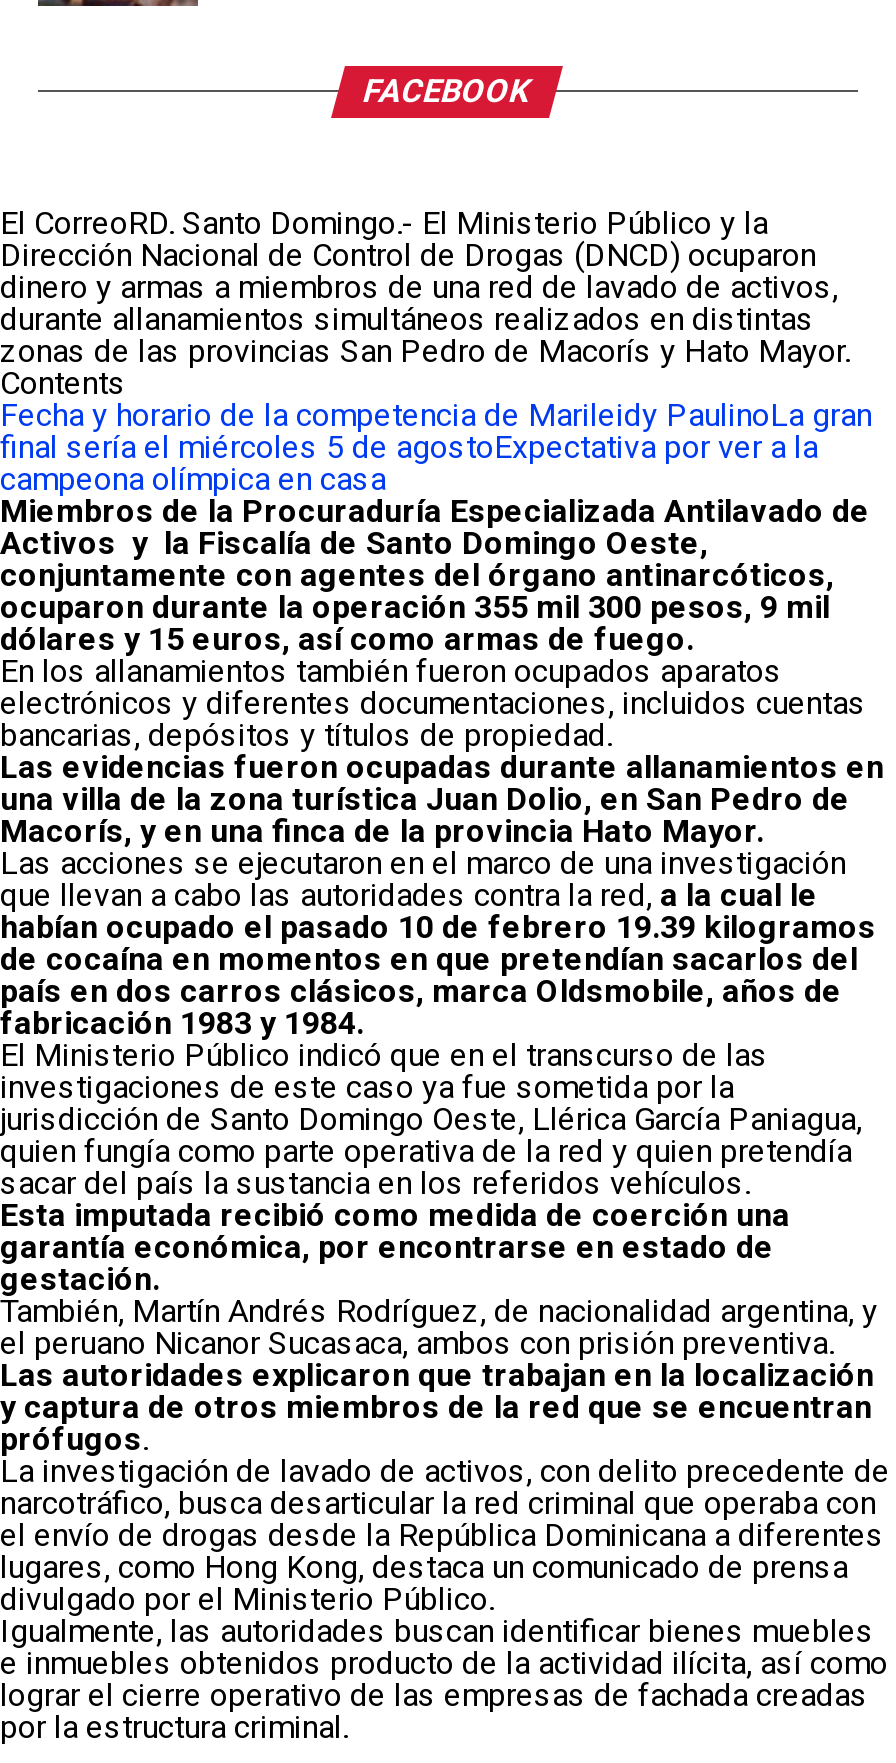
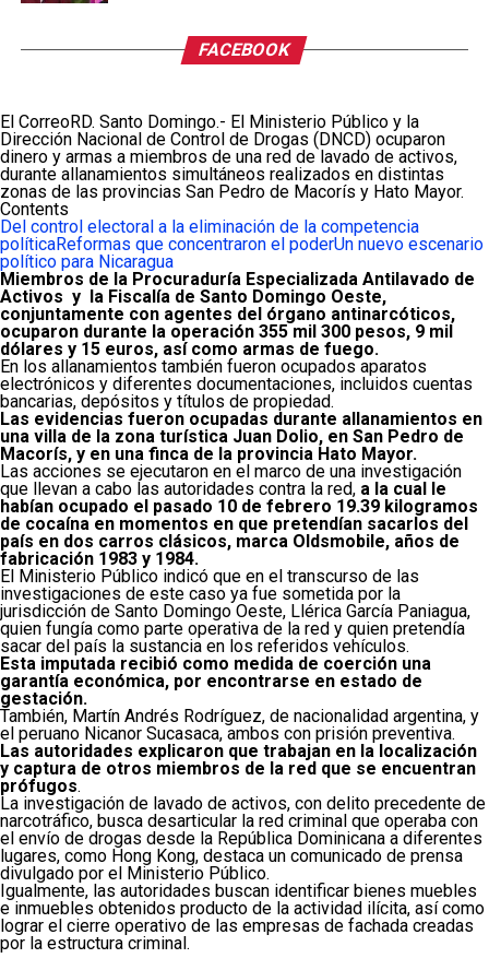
- Fecha y horario de la competencia de Marileidy PaulinoLa gran
- final sería el miércoles 5 de agostoExpectativa por ver a la
- campeona olímpica en casa
+ Del control electoral a la eliminación de la competencia
+ políticaReformas que concentraron el poderUn nuevo escenario
+ político para Nicaragua
